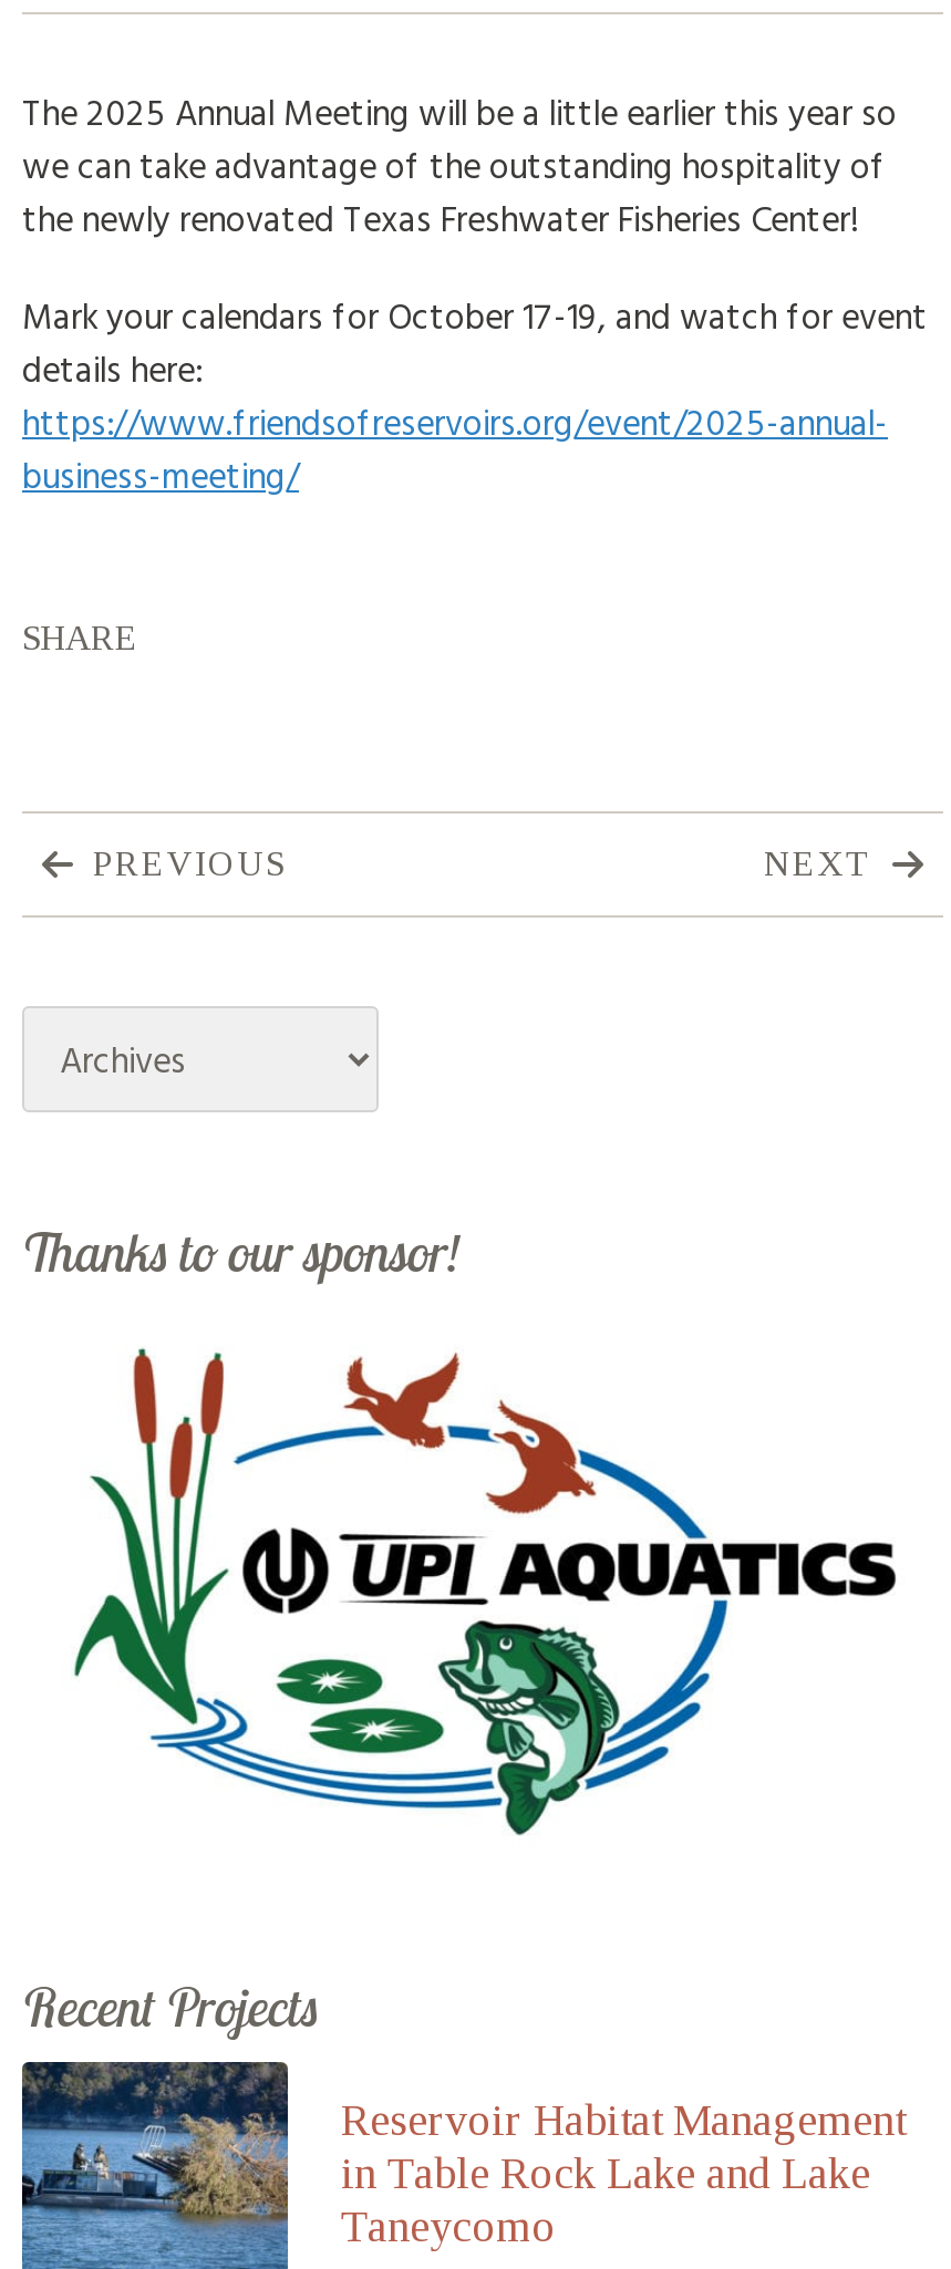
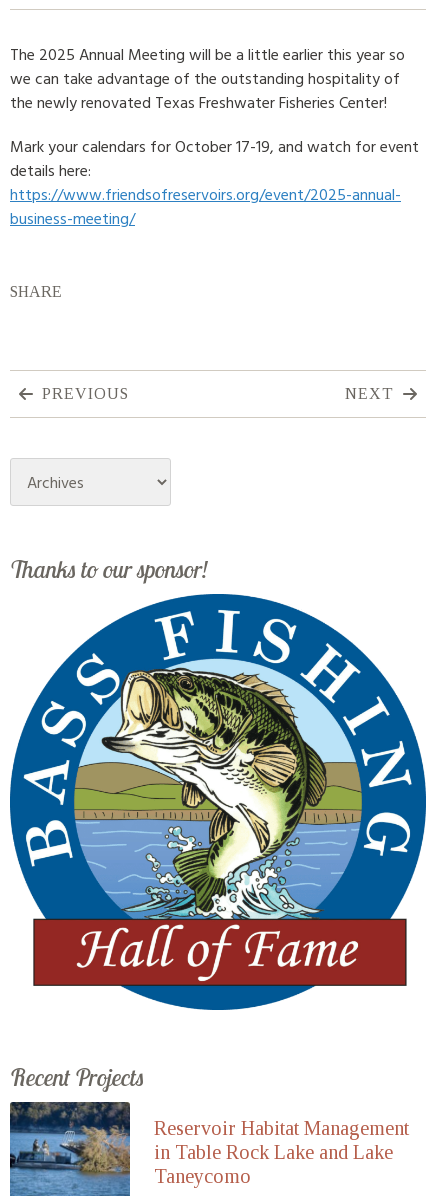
- [image]
+ [image]
